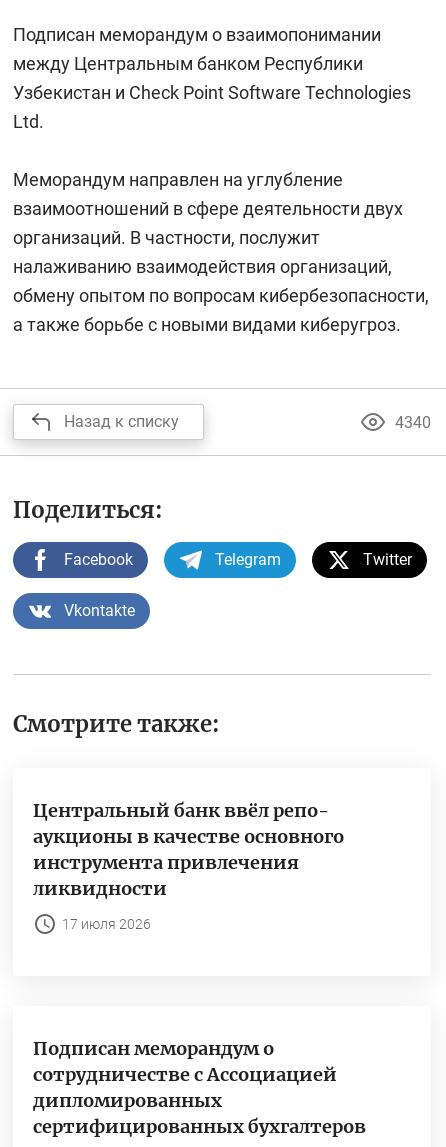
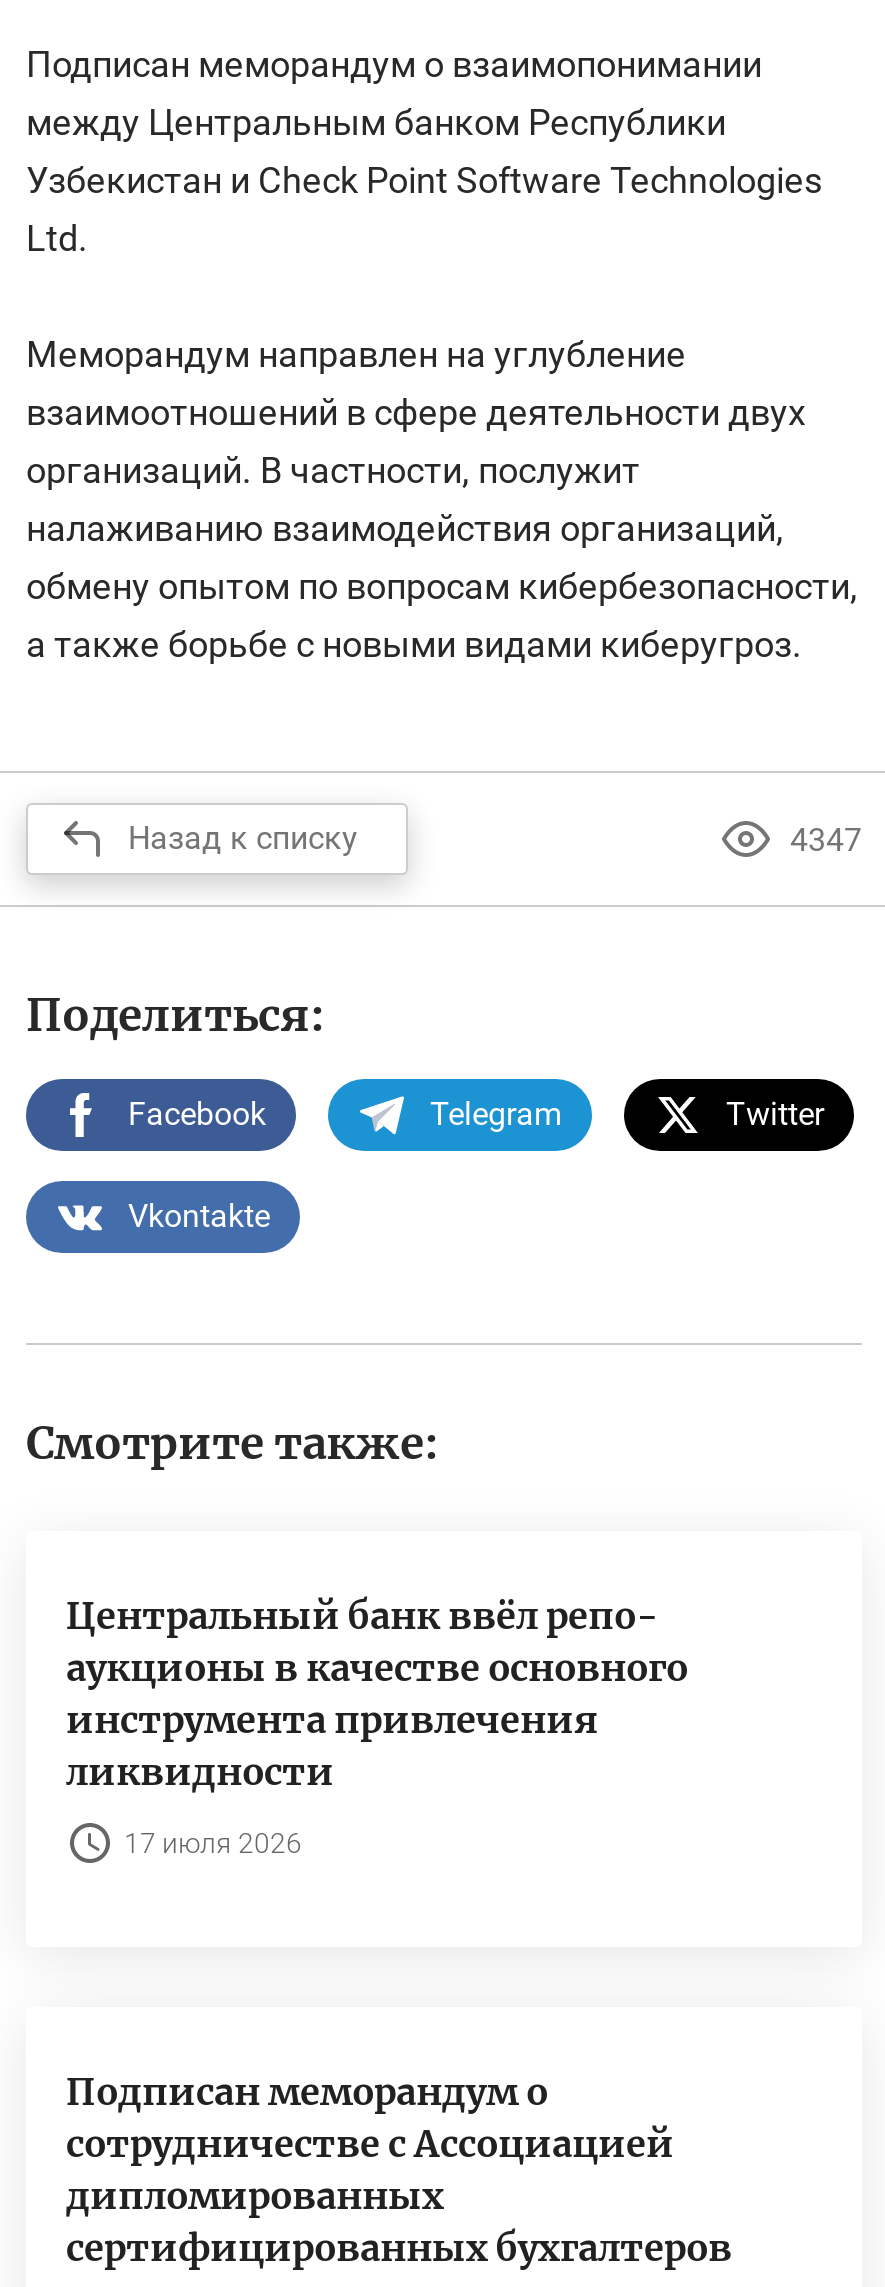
- 4340
+ 4347
